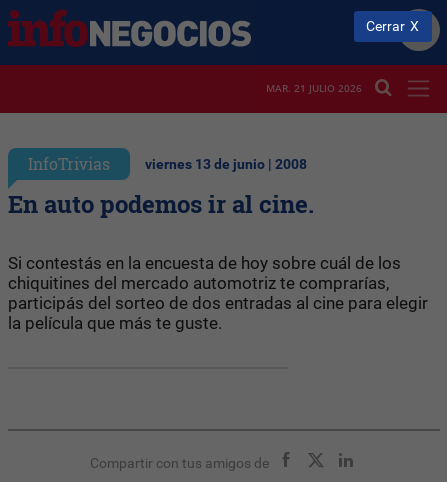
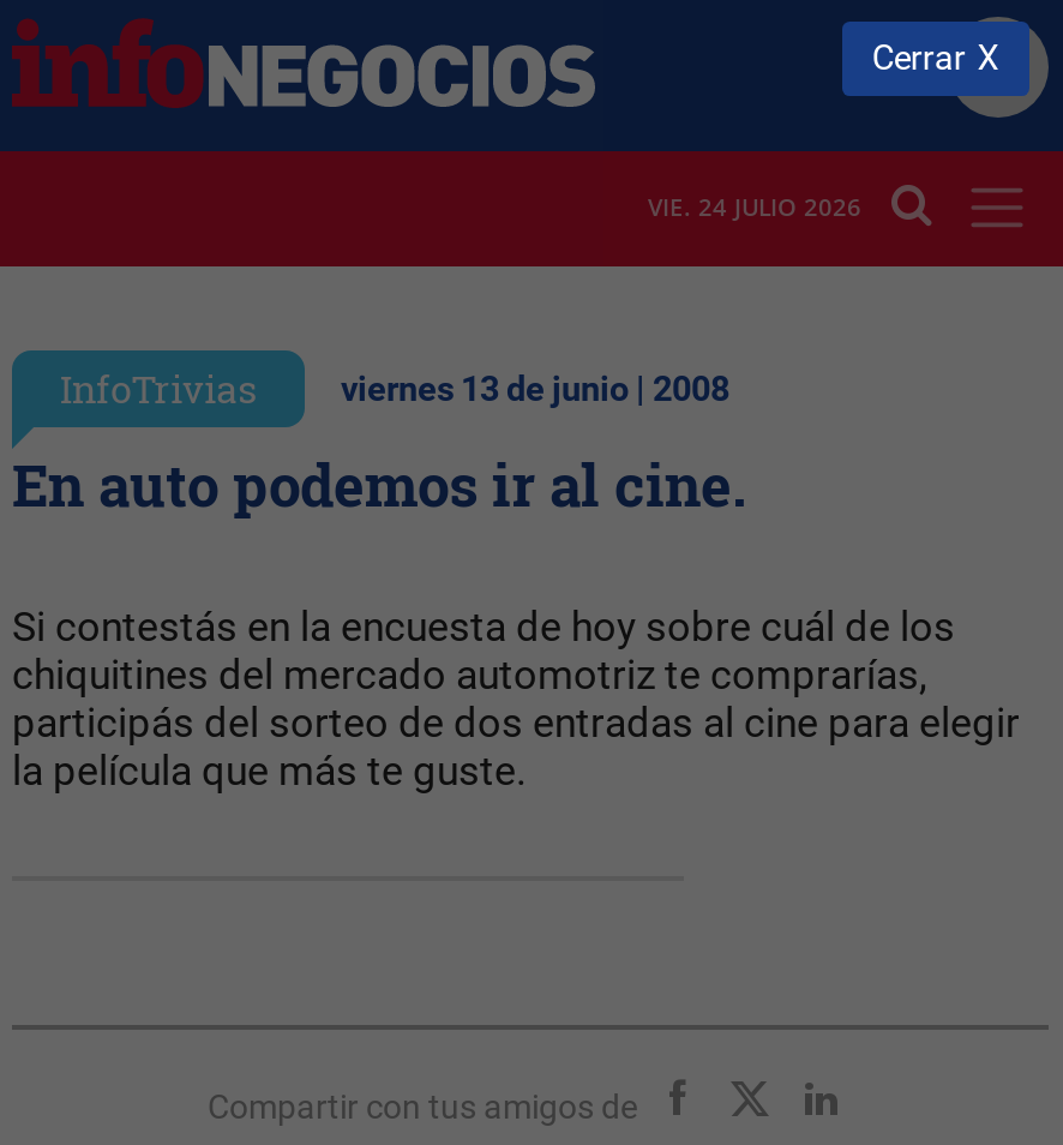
- MAR. 21 JULIO 2026
+ VIE. 24 JULIO 2026
